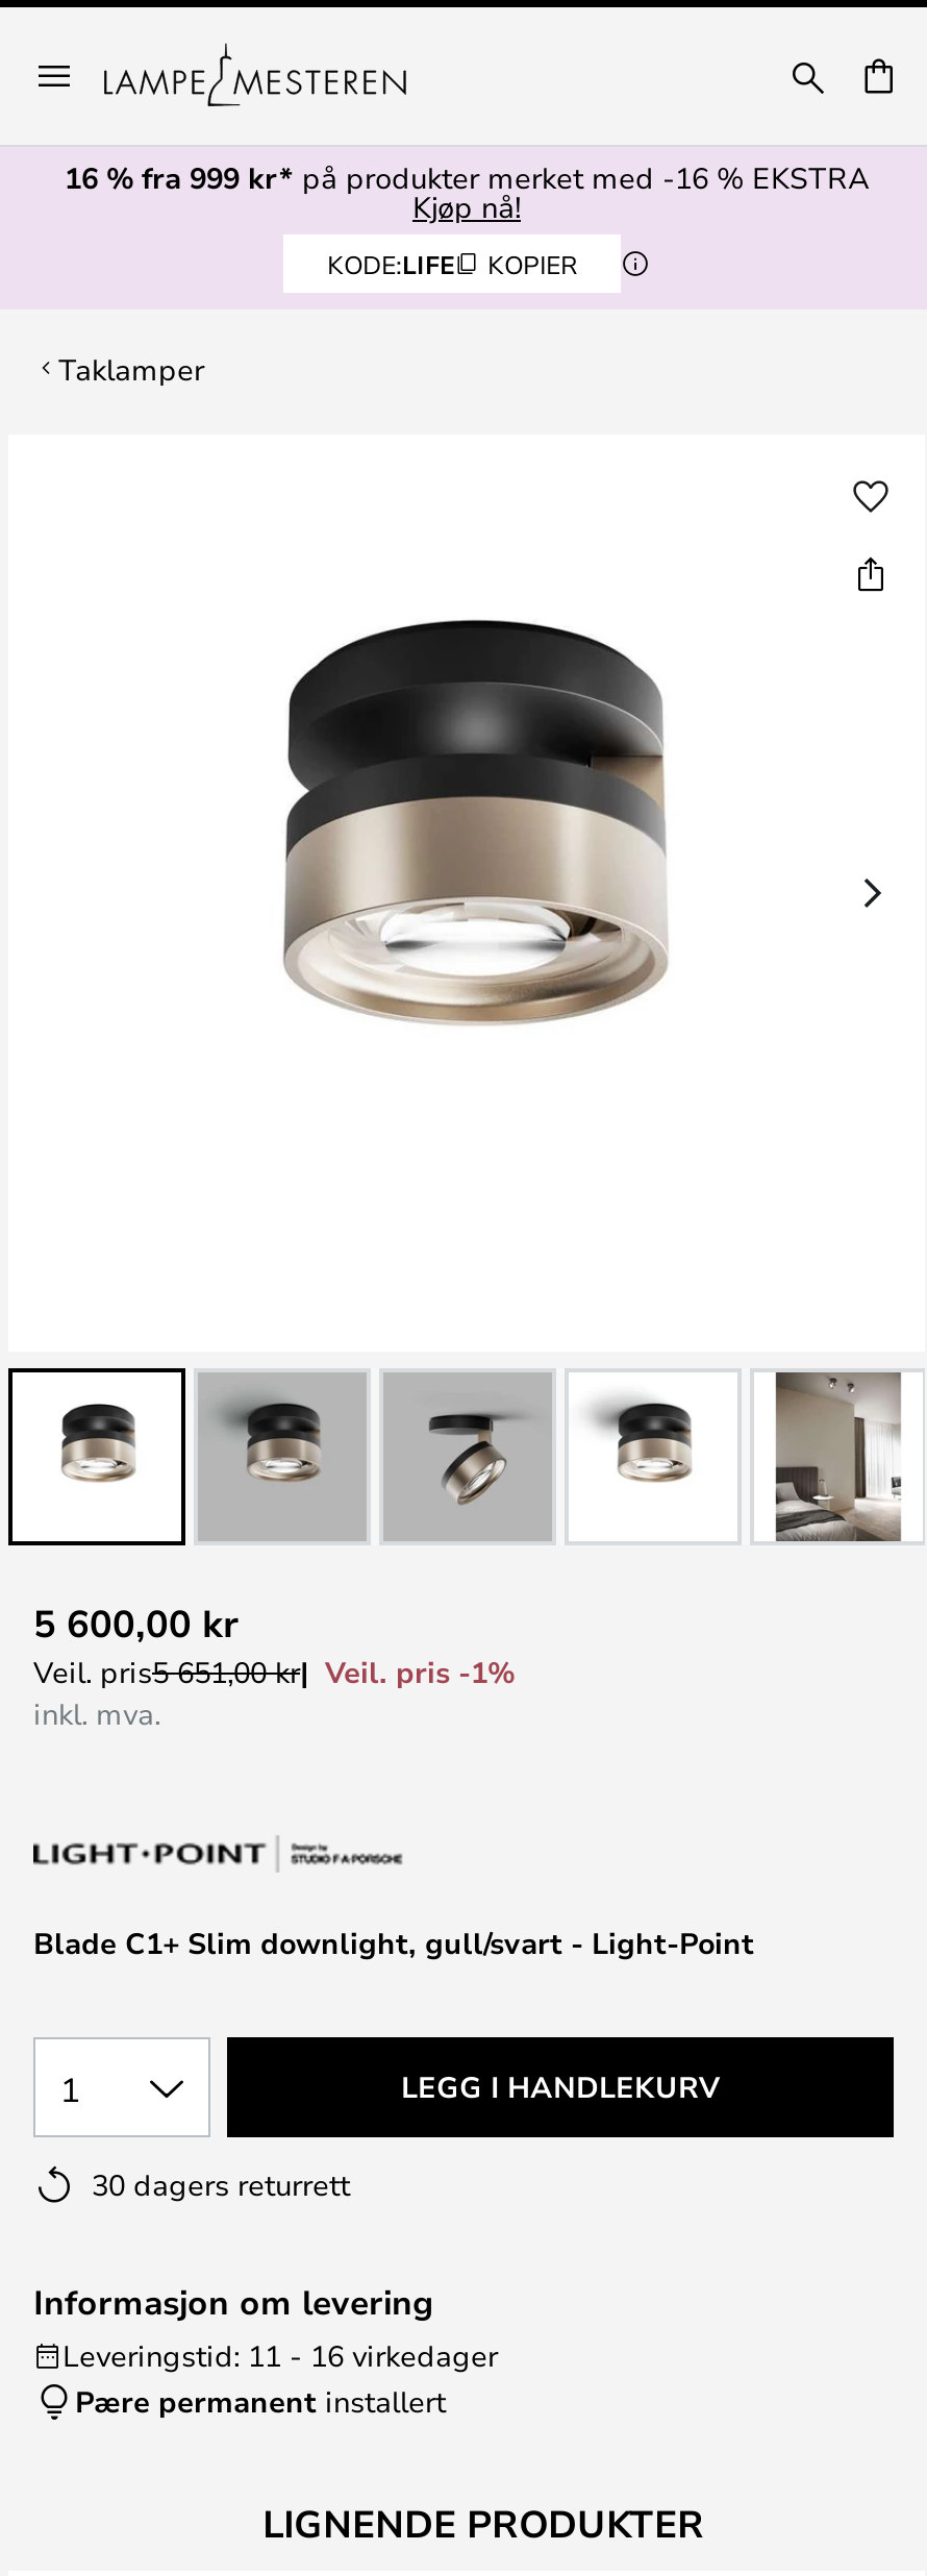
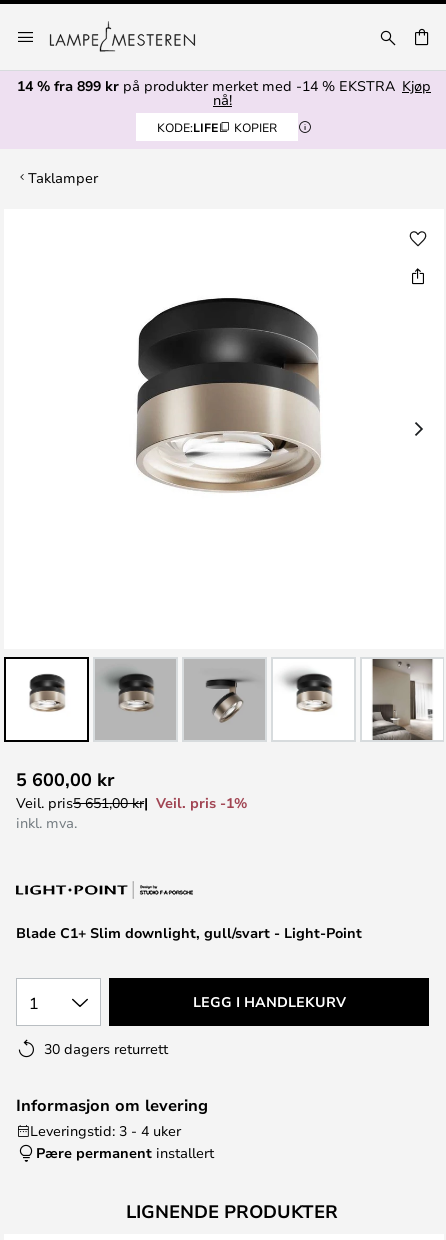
- 16 % fra 999 kr* på produkter merket med -16 % EKSTRA
- Kjøp nå!
+ 14 % fra 899 kr på produkter merket med -14 % EKSTRA Kjøp
+ nå!

- Leveringstid: 11 - 16 virkedager
+ Leveringstid: 3 - 4 uker
